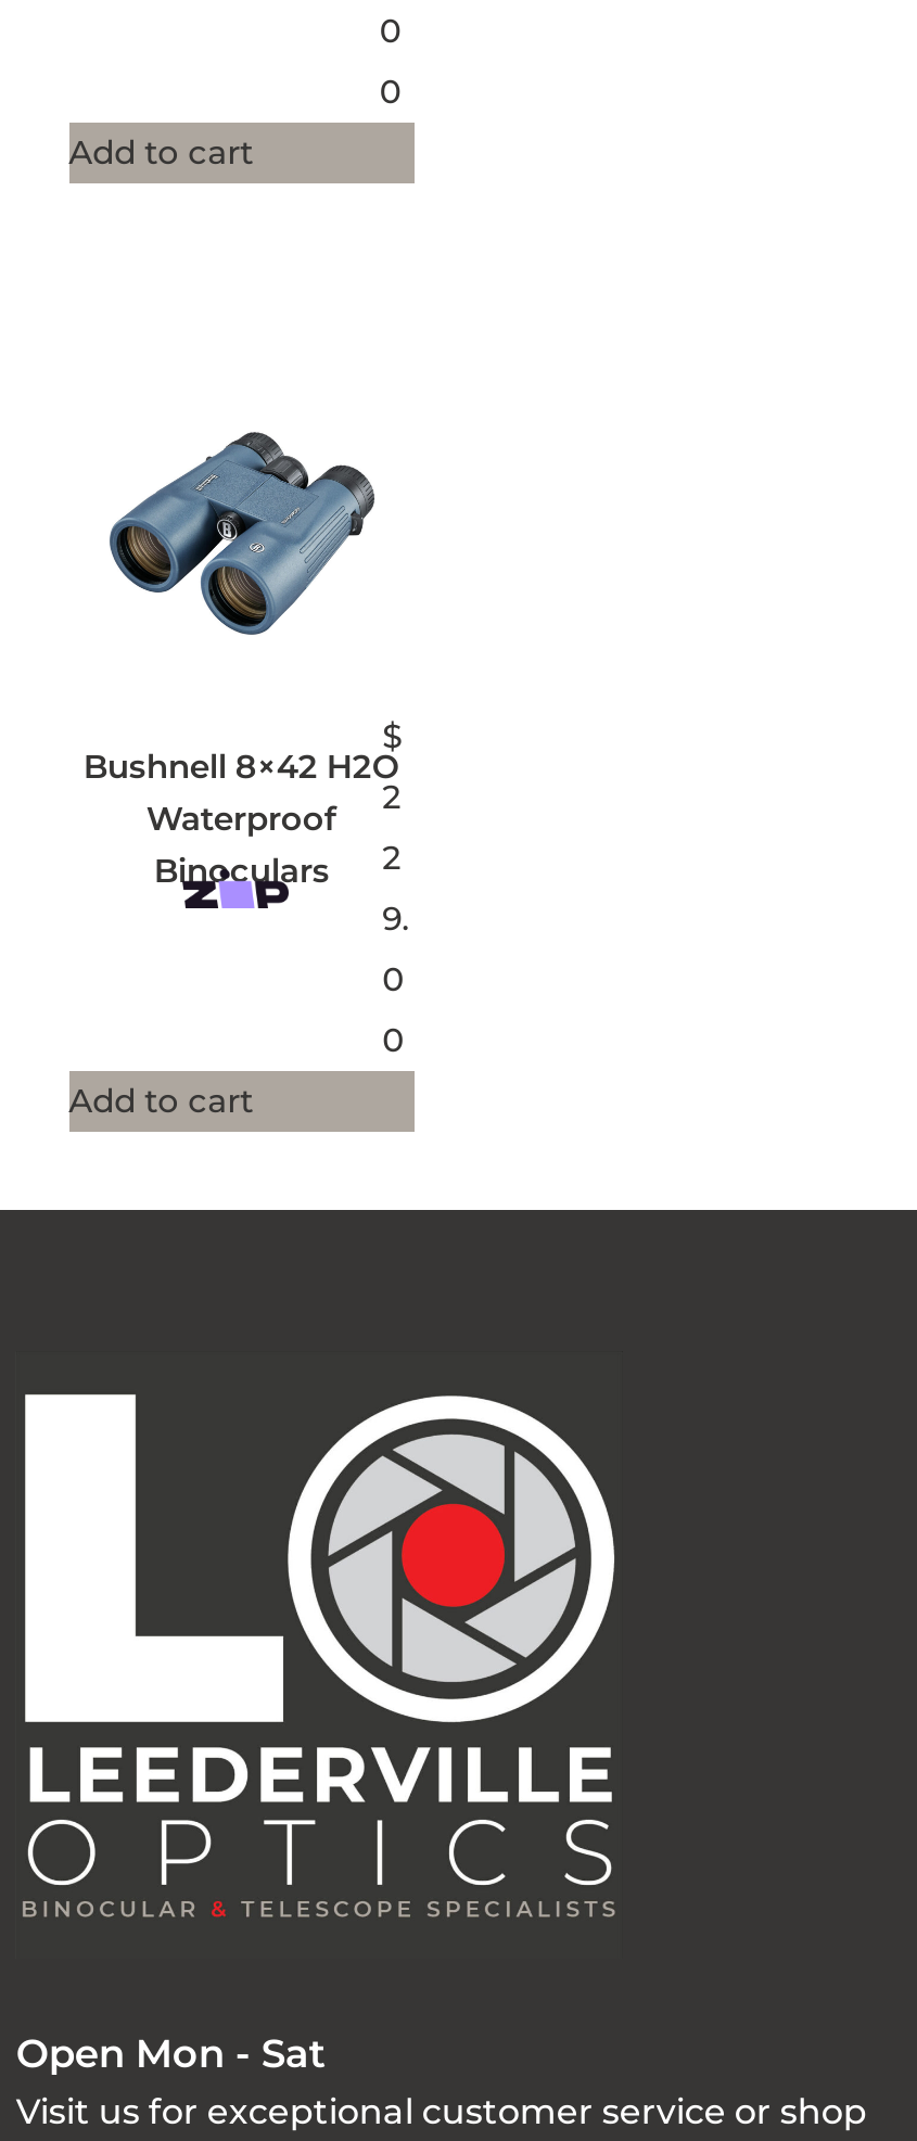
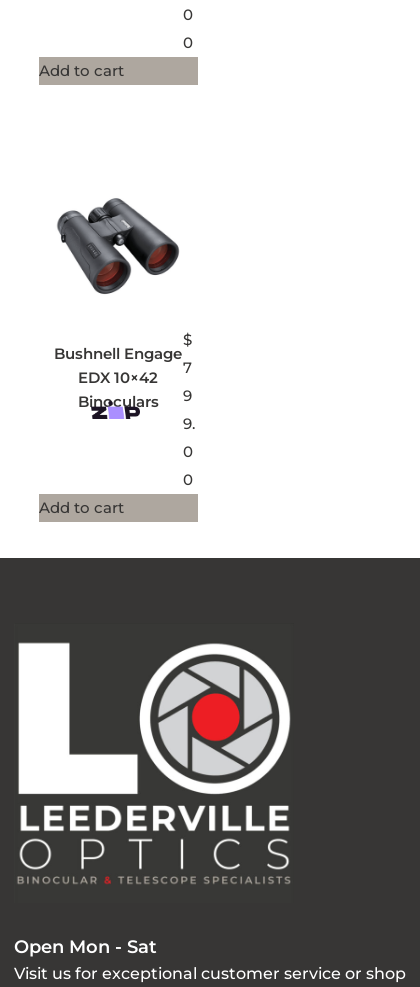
- [image]
+ [image]

- Bushnell 8×42 H2O
- Waterproof
+ Bushnell Engage
+ EDX 10×42

- 2
+ 7

- Binoculars 2
+ Binoculars 9
